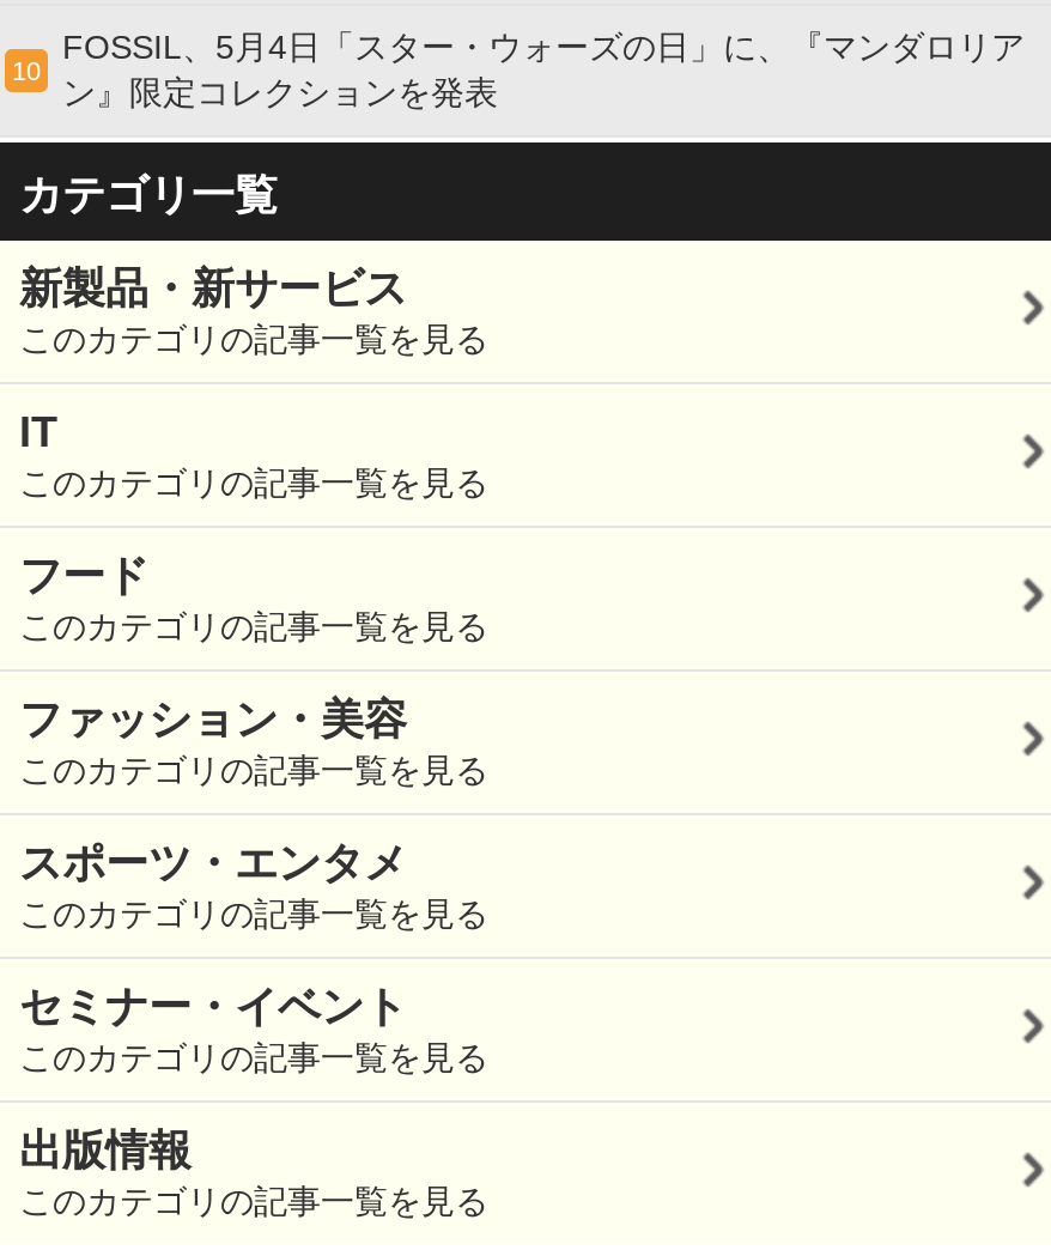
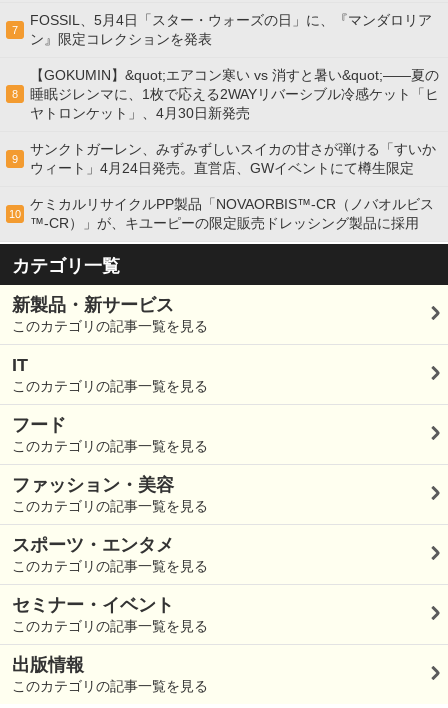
- 10
+ 7

+ サンクトガーレン、みずみずしいスイカの甘さが弾ける「すいか
+ ウィート」4月24日発売。直営店、GWイベントにて樽生限定
+ 10

+ 8

+ 【GOKUMIN】&quot;エアコン寒い vs 消すと暑い&quot;——夏の
+ 睡眠ジレンマに、1枚で応える2WAYリバーシブル冷感ケット「ヒ
+ ヤトロンケット」、4月30日新発売
+ 9

+ ケミカルリサイクルPP製品「NOVAORBIS™-CR（ノバオルビス
+ ™-CR）」が、キユーピーの限定販売ドレッシング製品に採用
